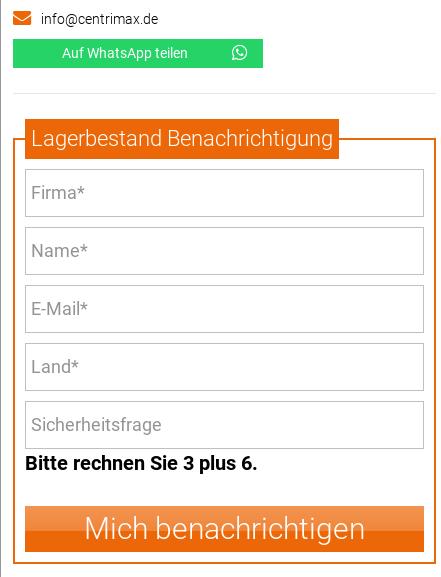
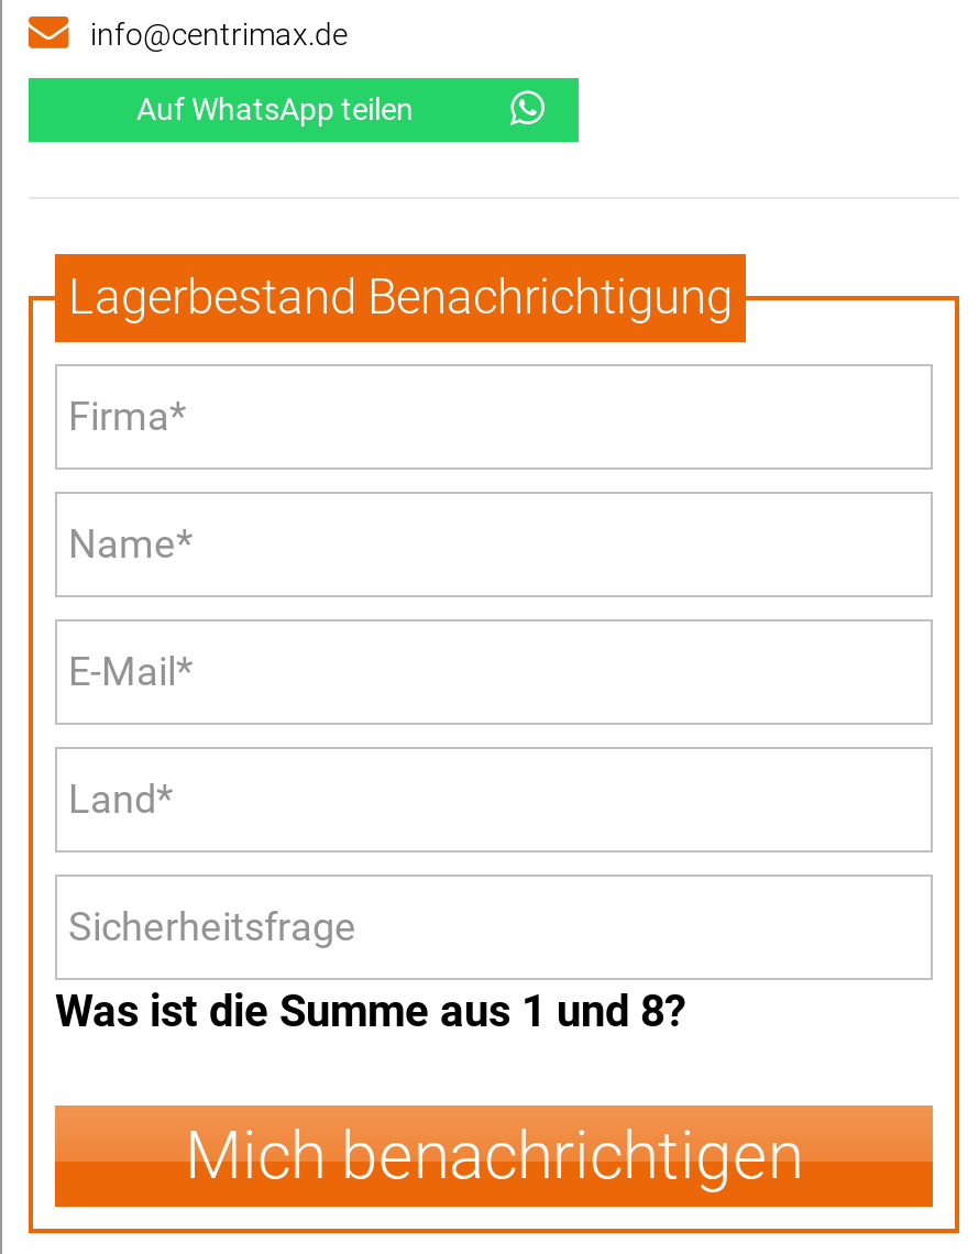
- Bitte rechnen Sie 3 plus 6.
+ Was ist die Summe aus 1 und 8?
